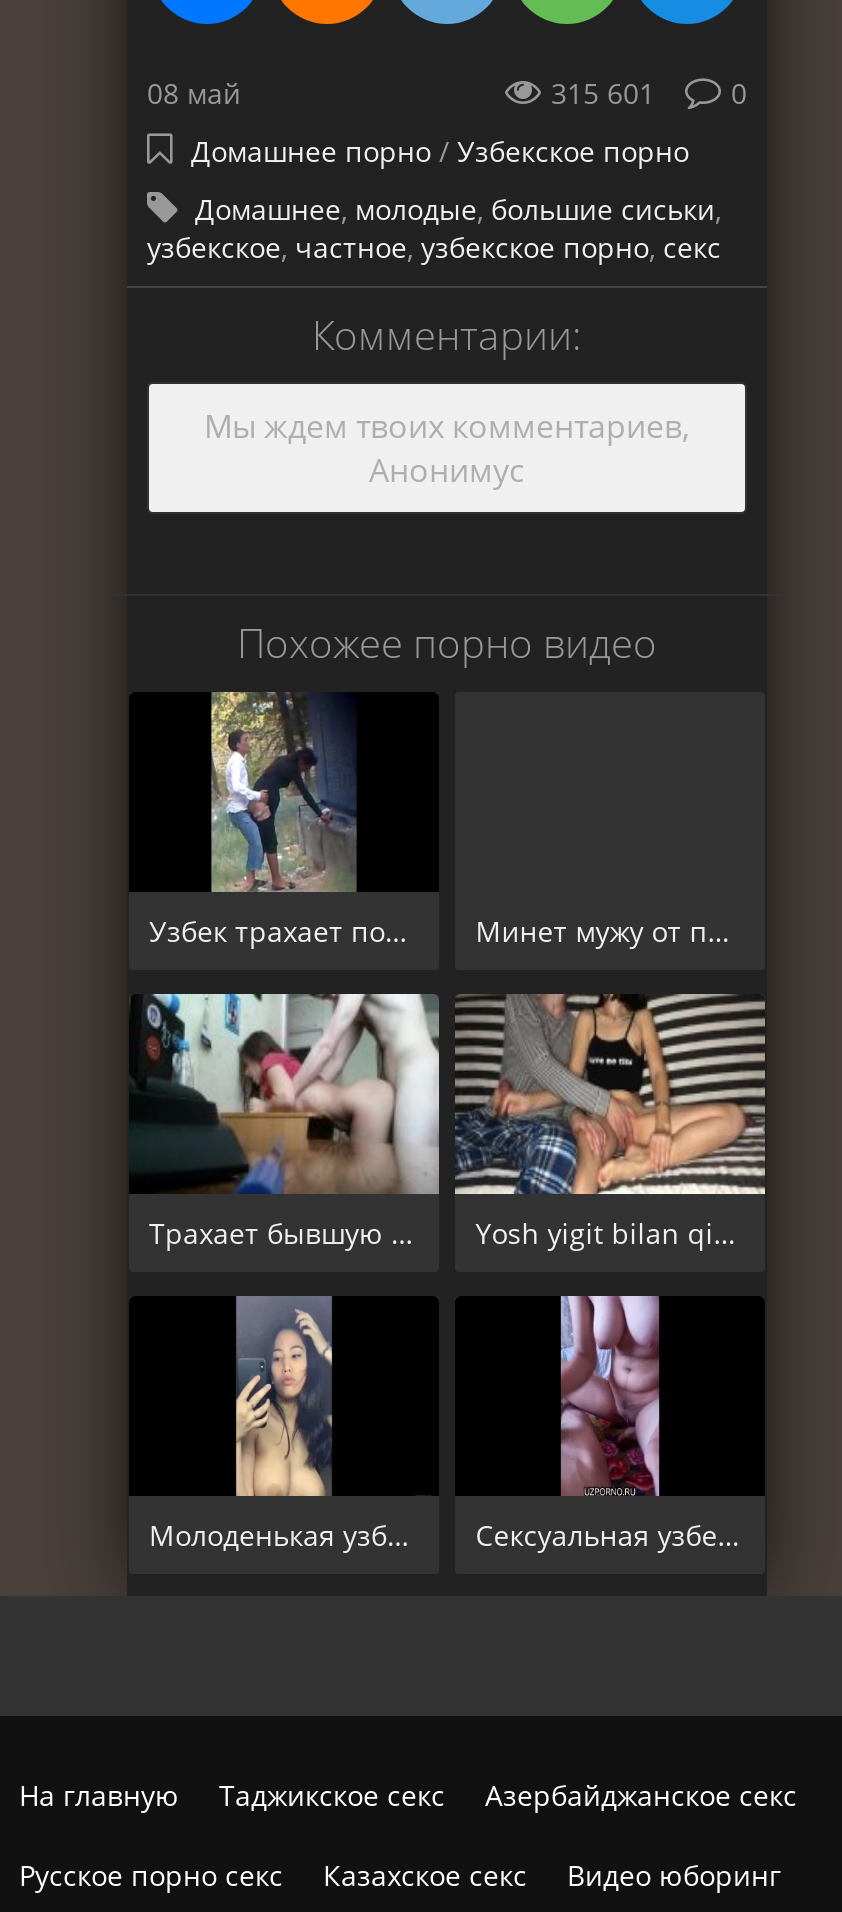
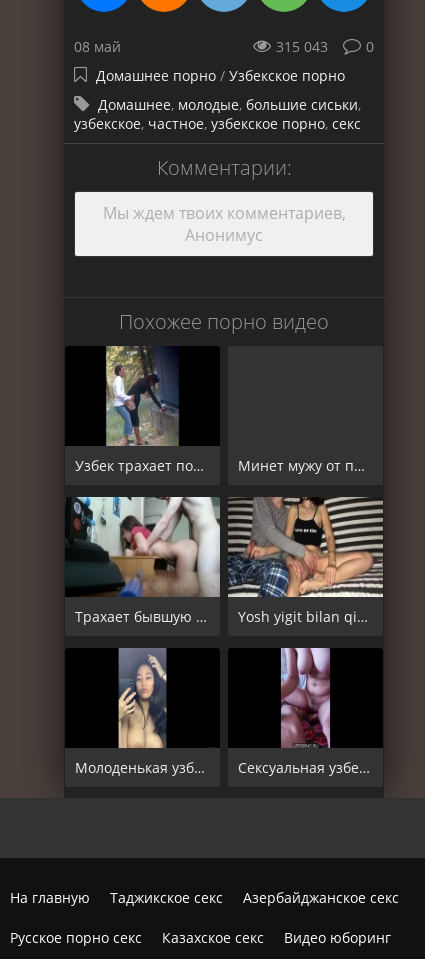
- 315 601 0
+ 315 043 0
